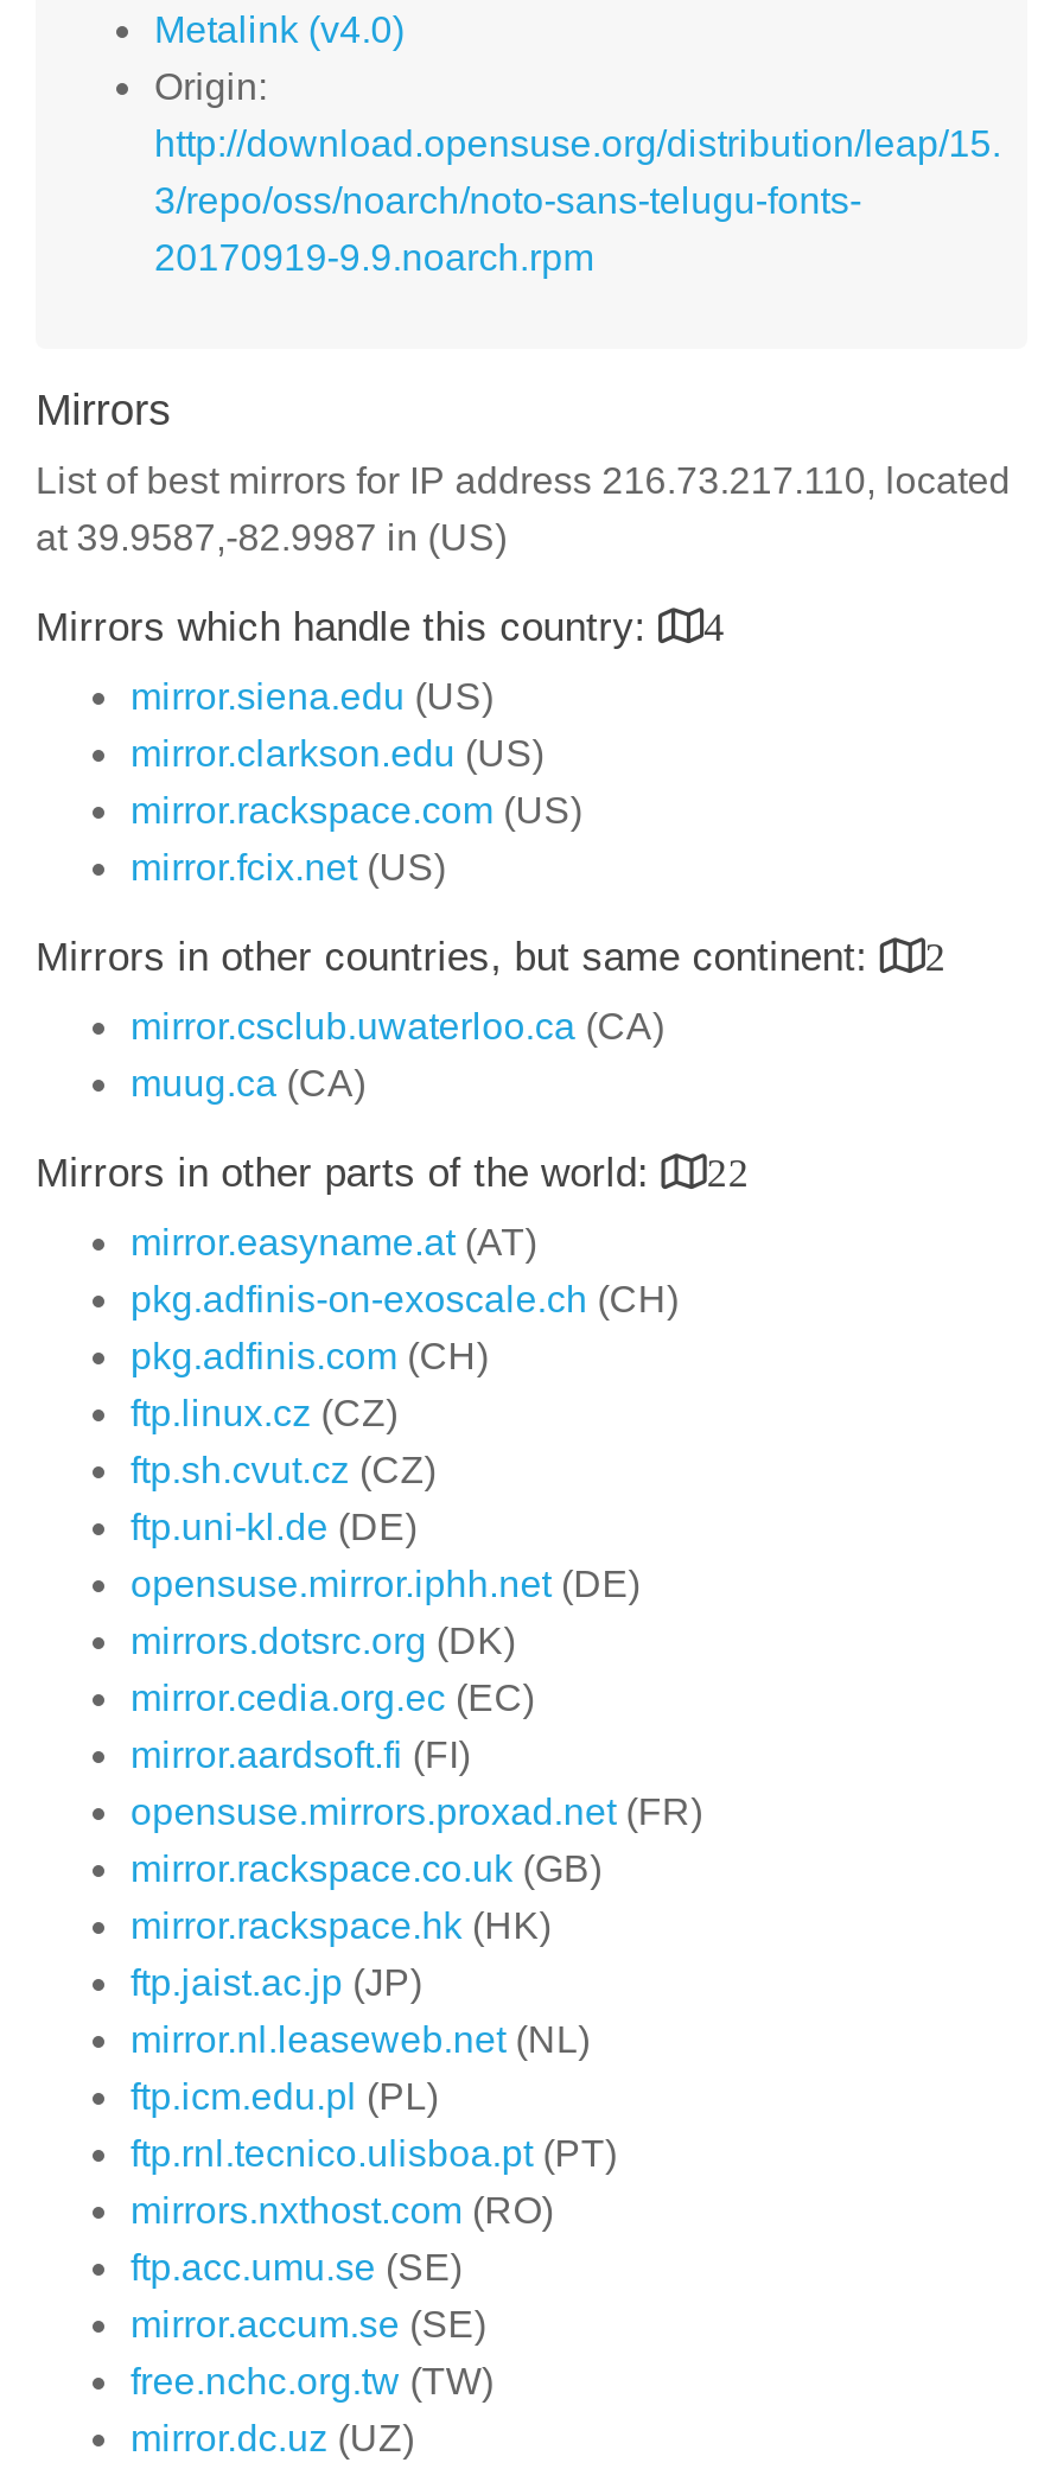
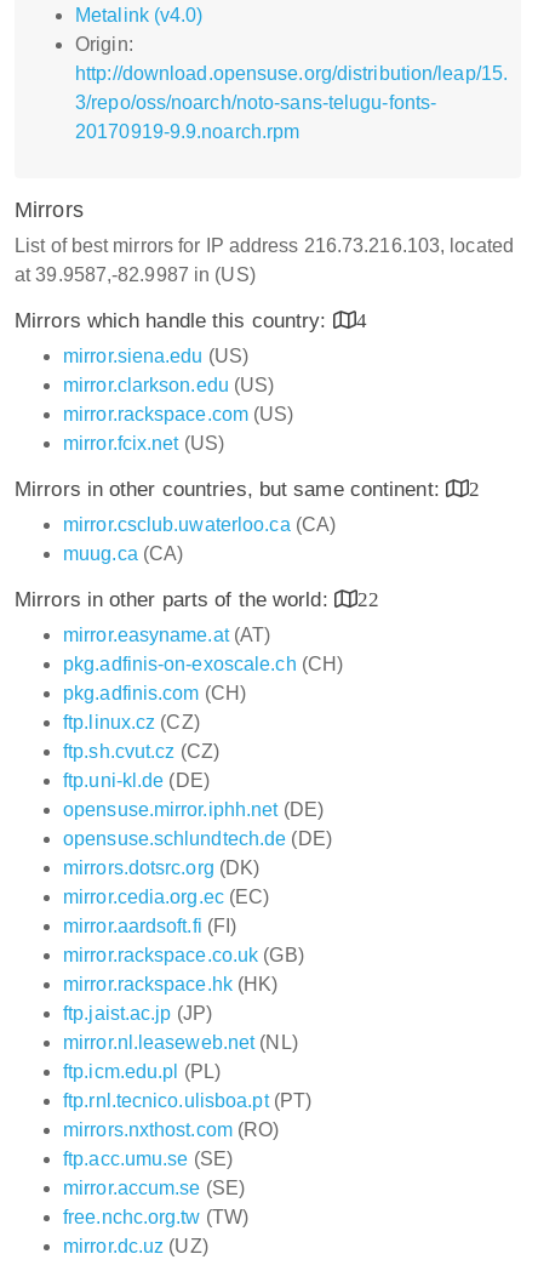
- List of best mirrors for IP address 216.73.217.110, located
+ List of best mirrors for IP address 216.73.216.103, located

+ opensuse.schlundtech.de (DE)

moved down: mirrors.dotsrc.org (DK) | mirror.cedia.org.ec (EC) | mirror.aardsoft.fi (FI)

- opensuse.mirrors.proxad.net (FR)
